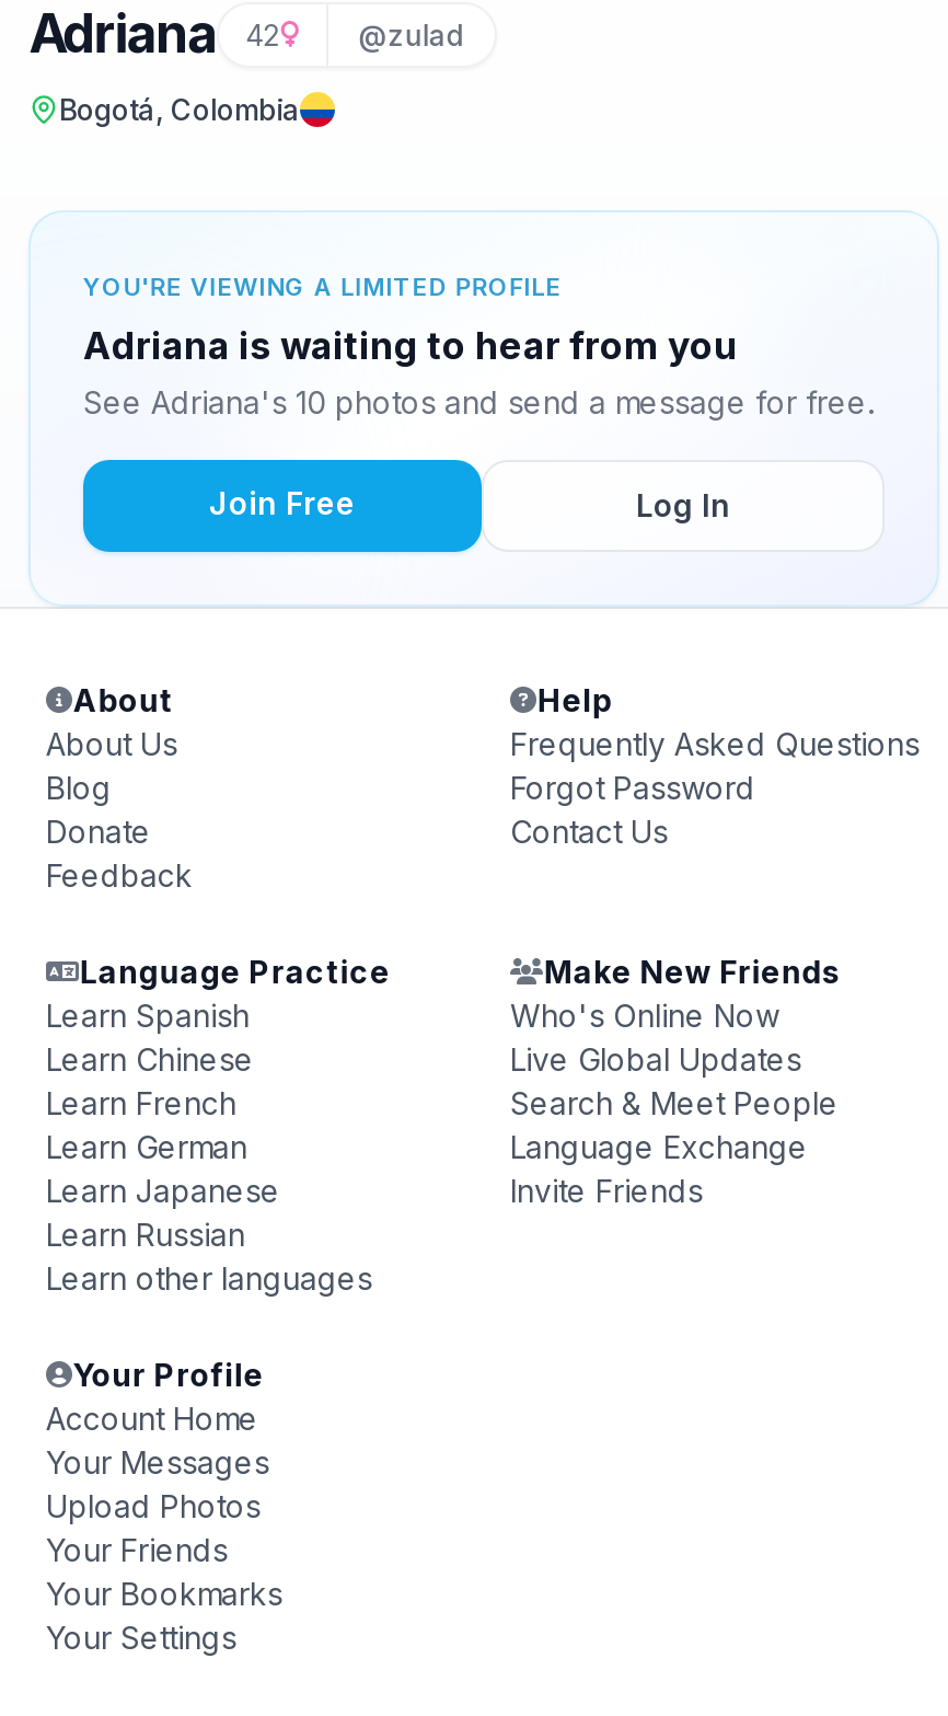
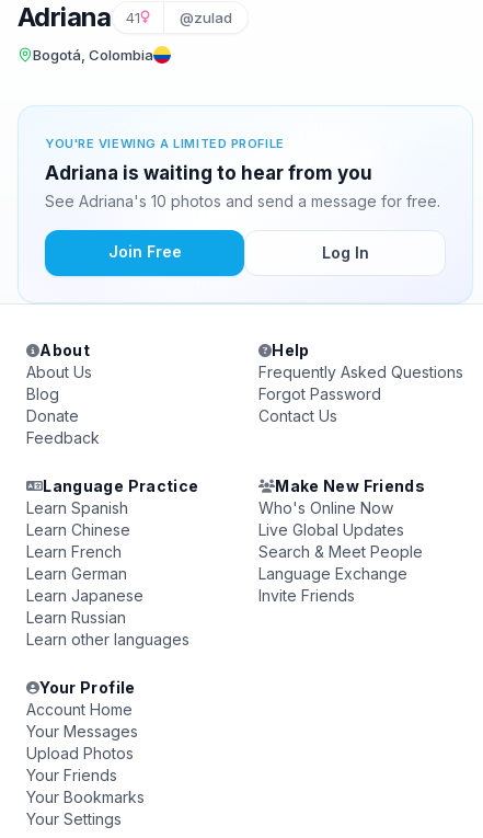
- Adriana 42
+ Adriana 41
